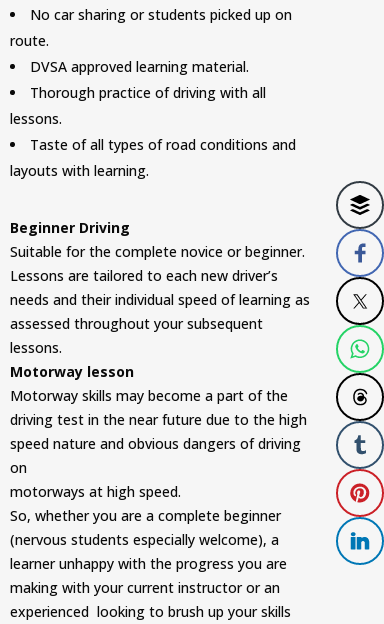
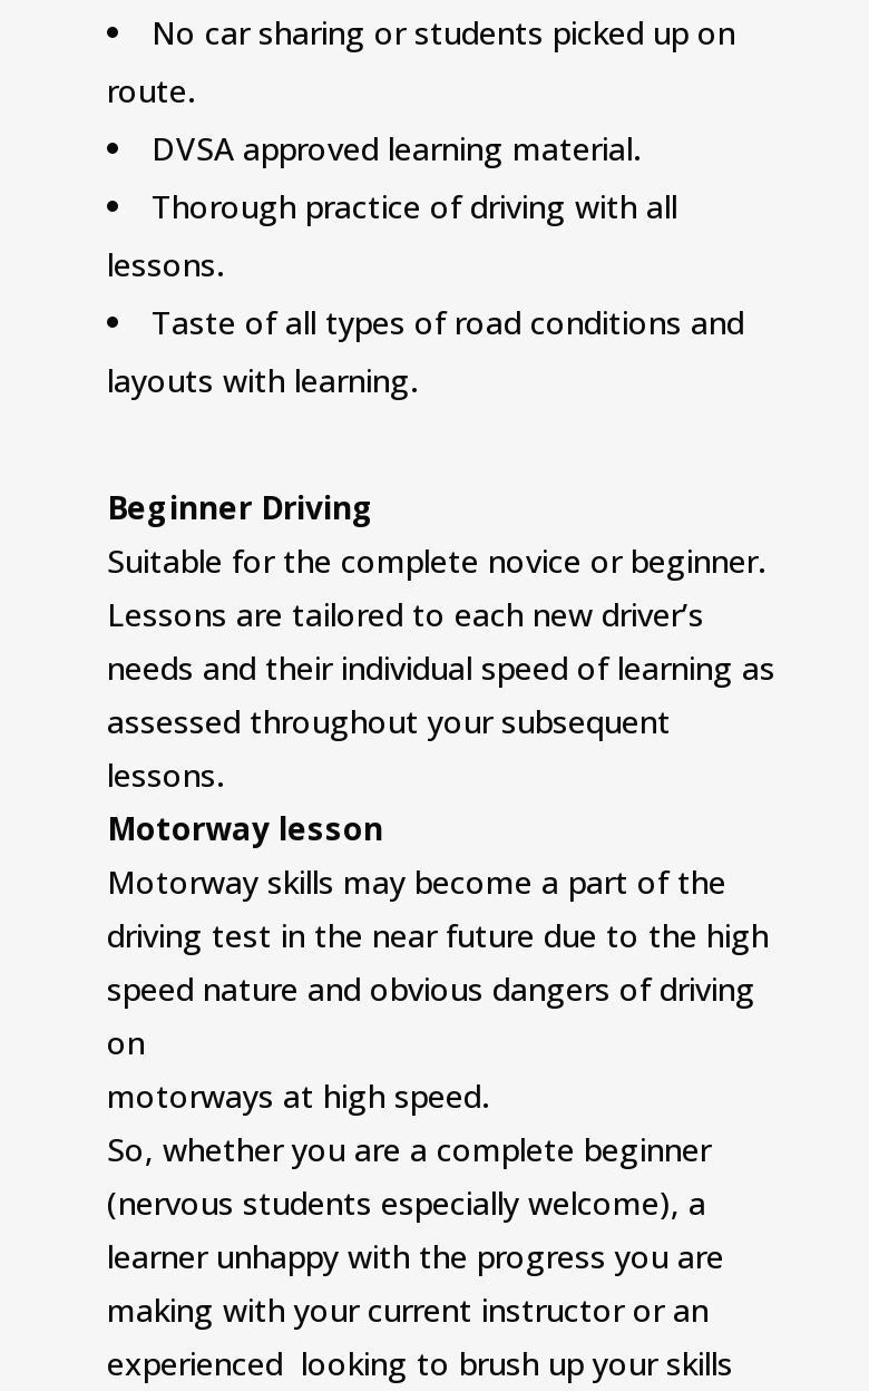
- [image]
